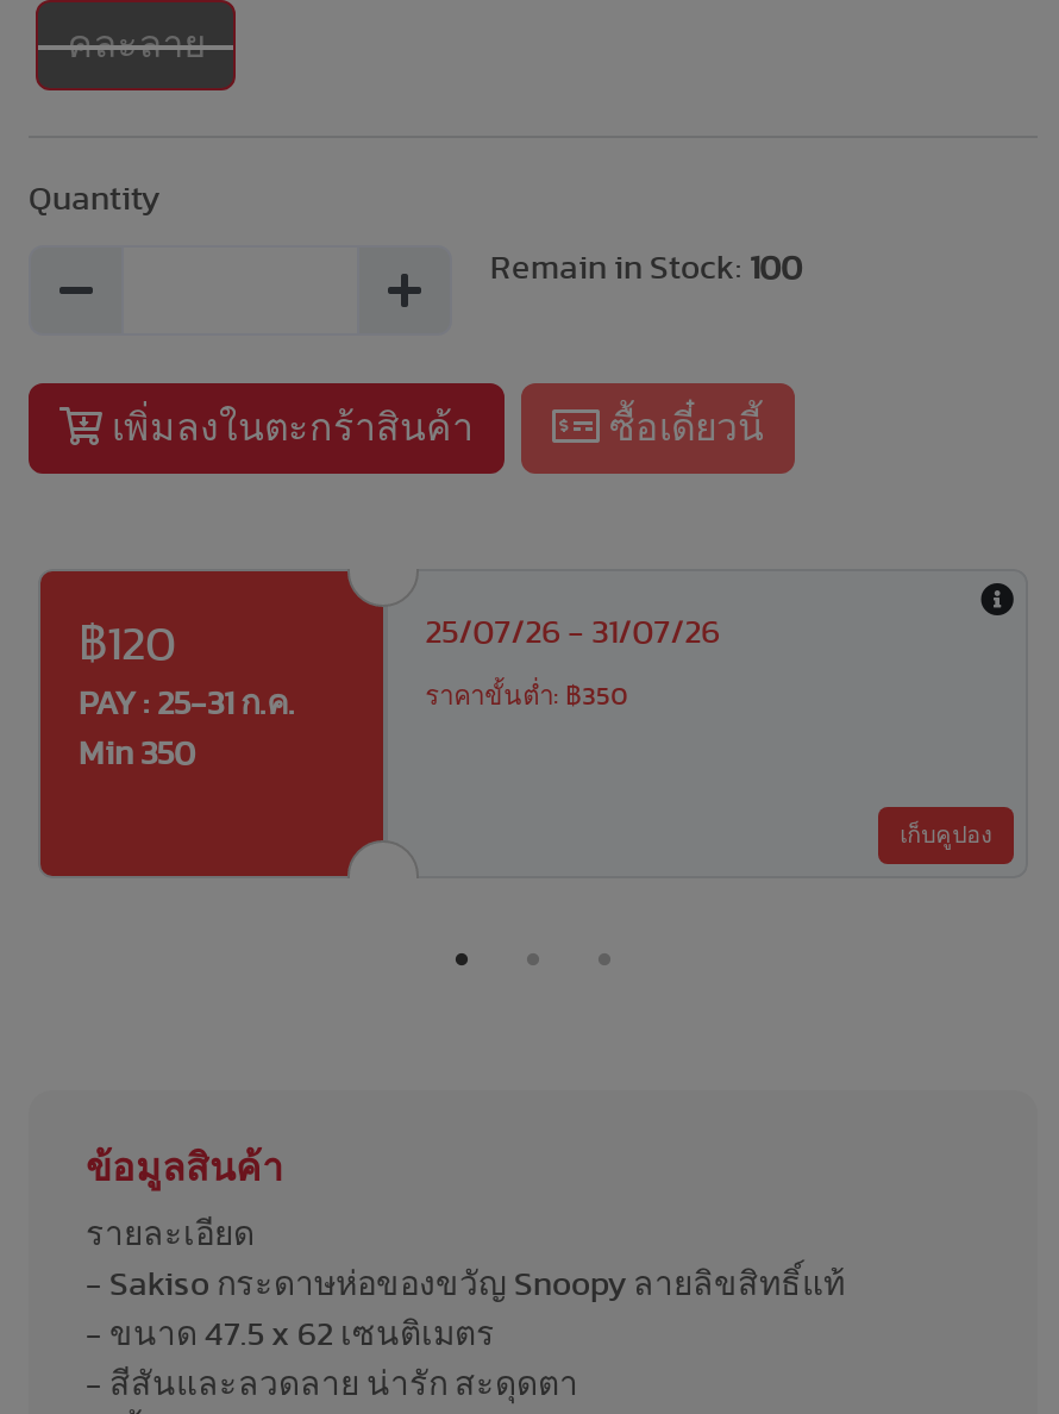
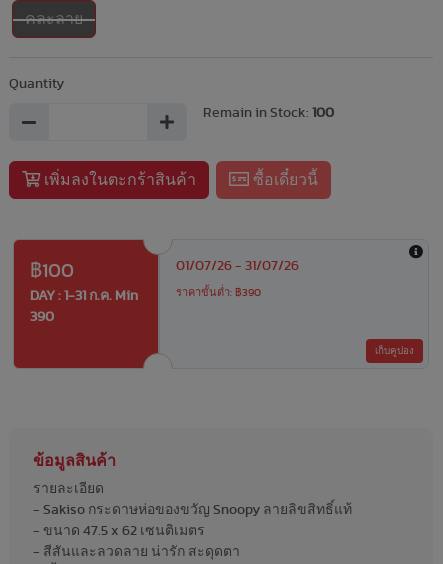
- ฿120
- PAY : 25-31 ก.ค.
+ ฿100
+ DAY : 1-31 ก.ค. Min

- 25/07/26 - 31/07/26
+ 01/07/26 - 31/07/26

- ราคาขั้นต่ำ: ฿350
+ ราคาขั้นต่ำ: ฿390

- Min 350
+ 390
